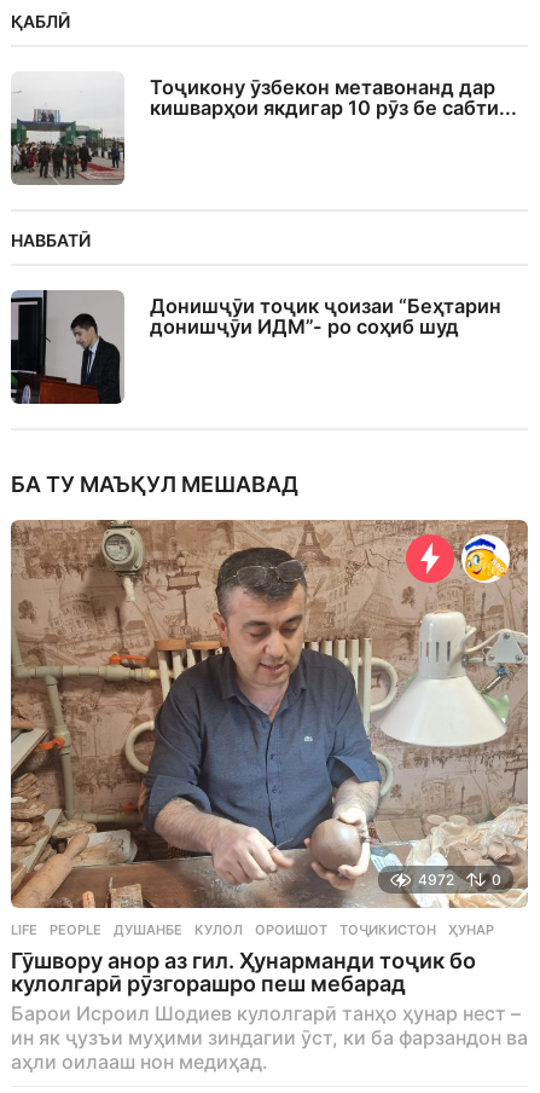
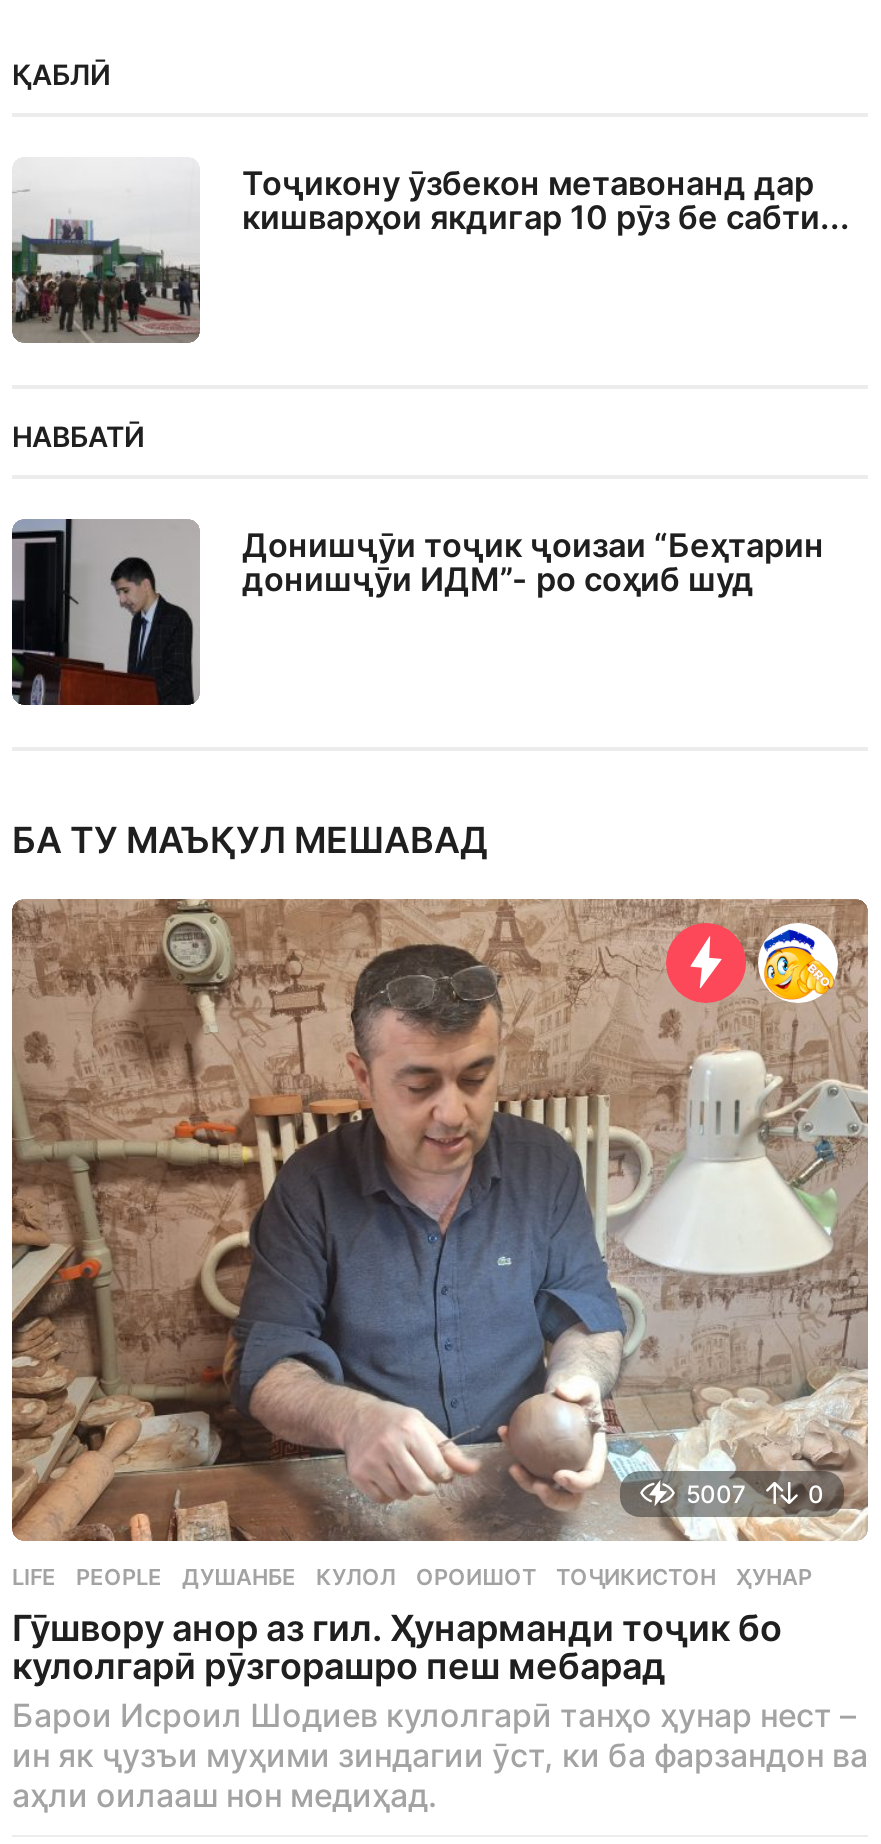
- 4972
+ 5007
